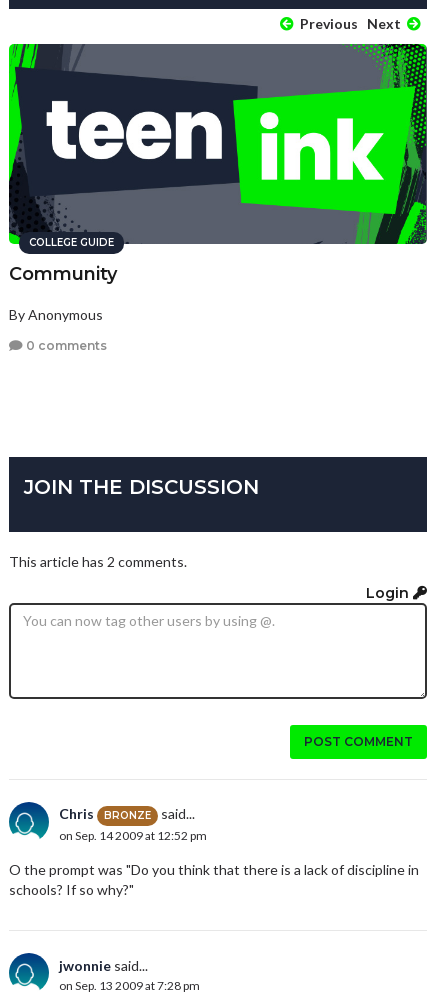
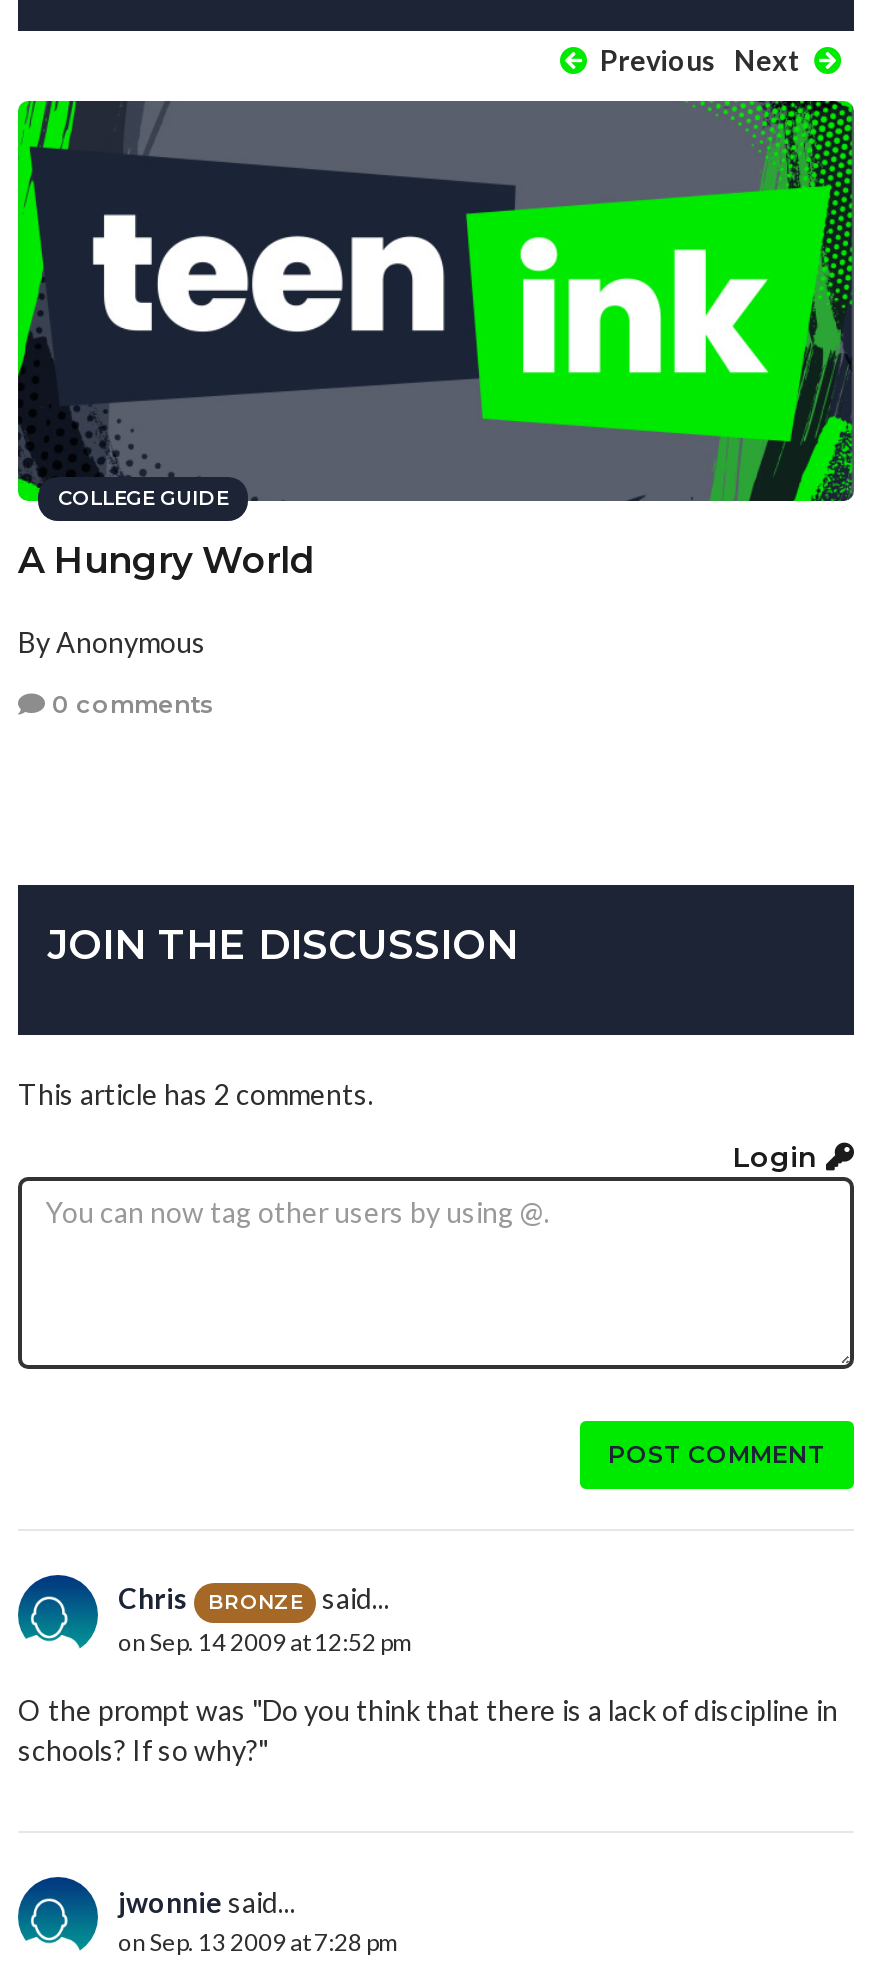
- Community
+ A Hungry World
